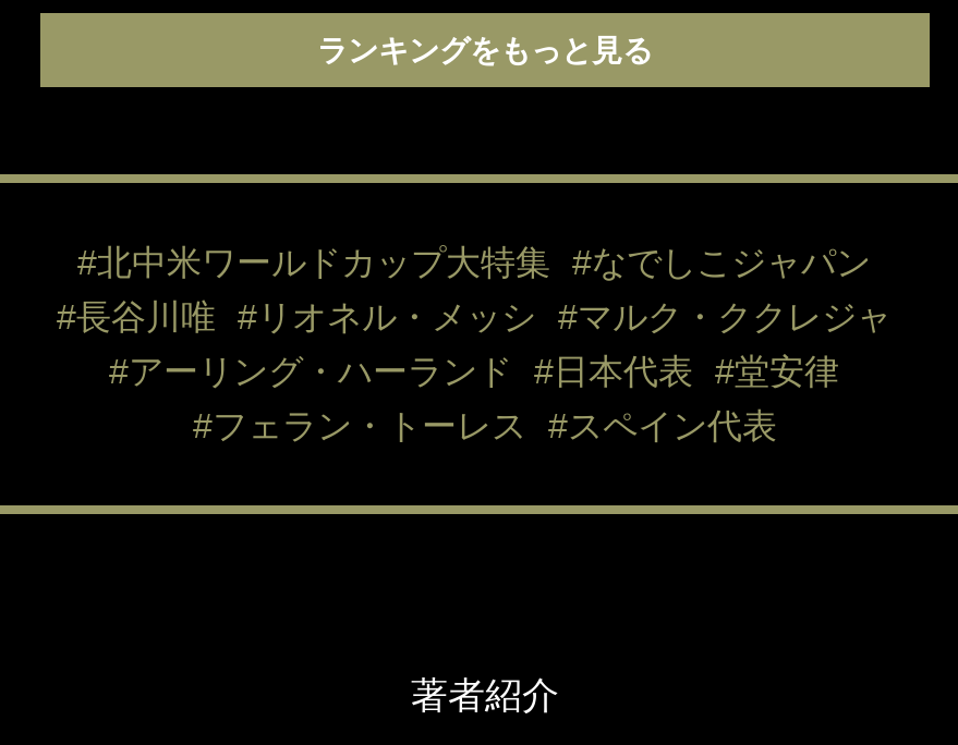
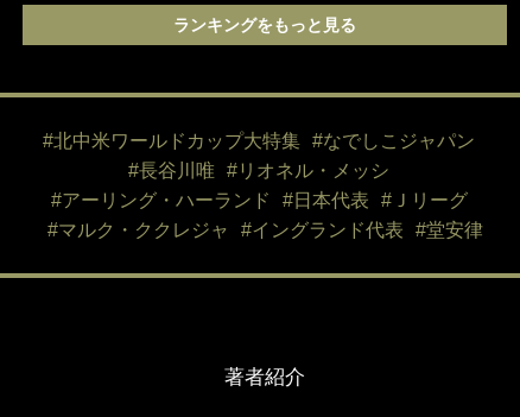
- #長谷川唯 #リオネル・メッシ #マルク・ククレジャ
+ #長谷川唯 #リオネル・メッシ

- #アーリング・ハーランド #日本代表 #堂安律
+ #アーリング・ハーランド #日本代表 #Ｊリーグ

- #フェラン・トーレス #スペイン代表
+ #マルク・ククレジャ #イングランド代表 #堂安律
